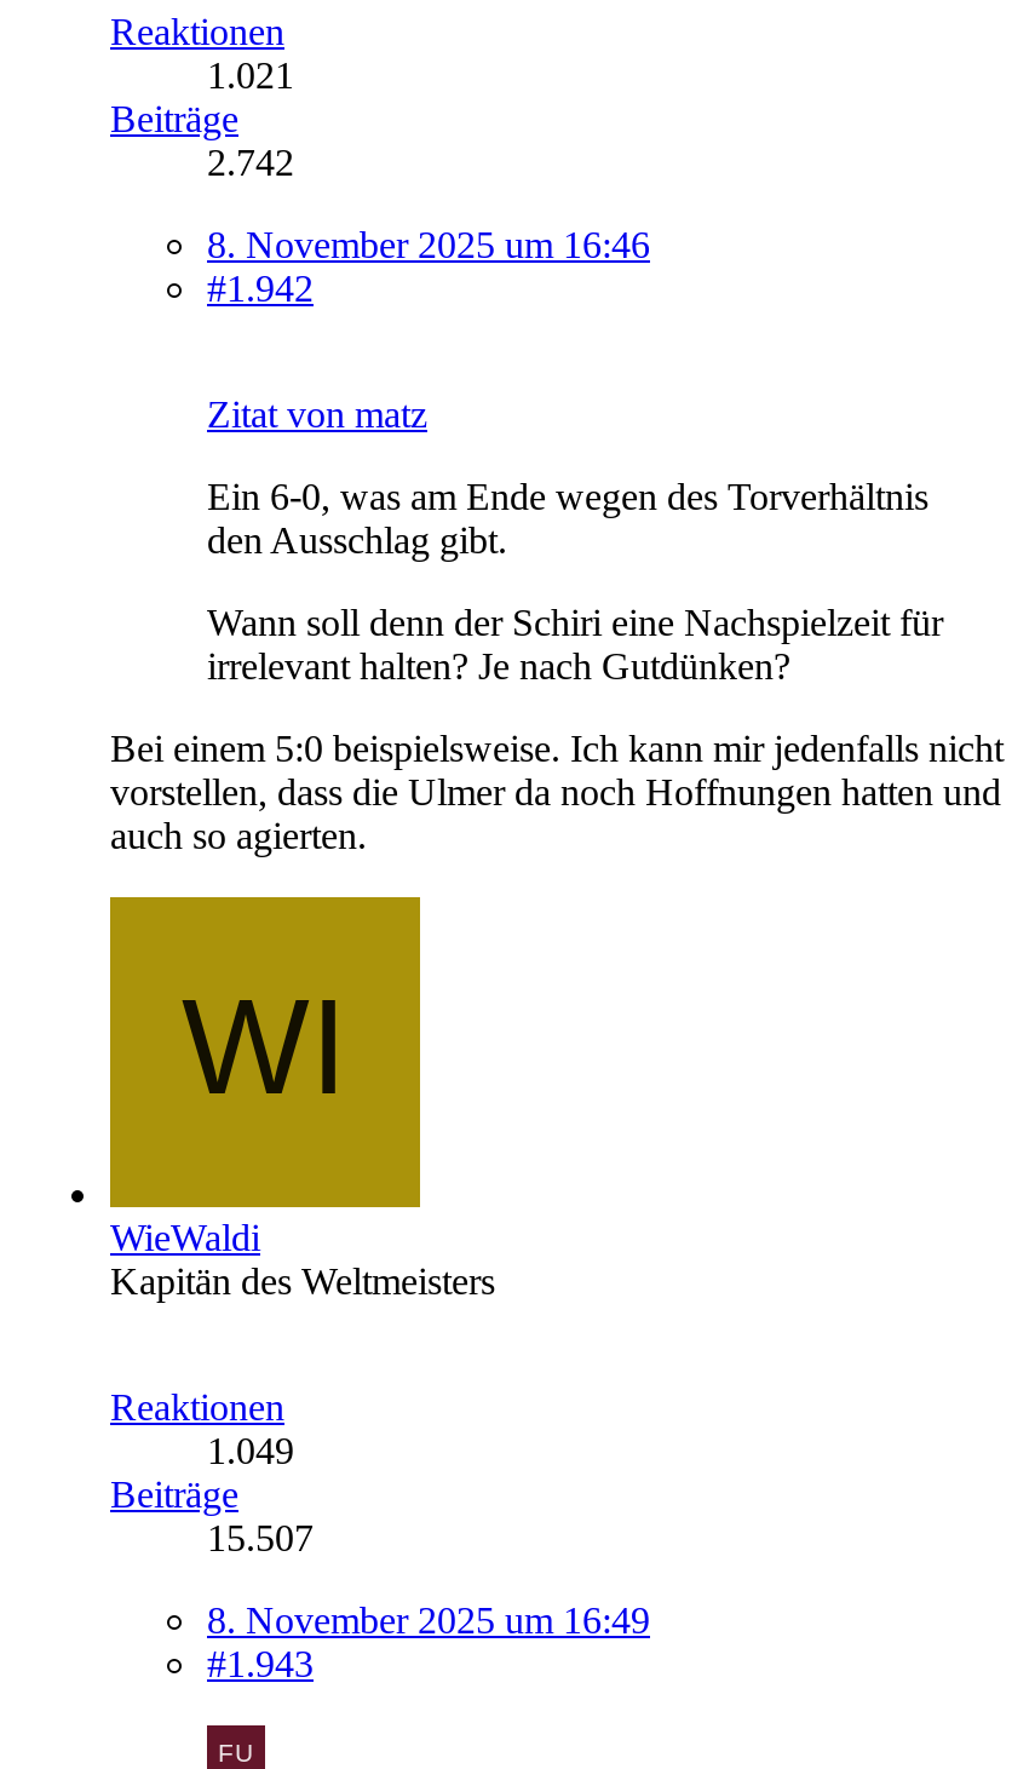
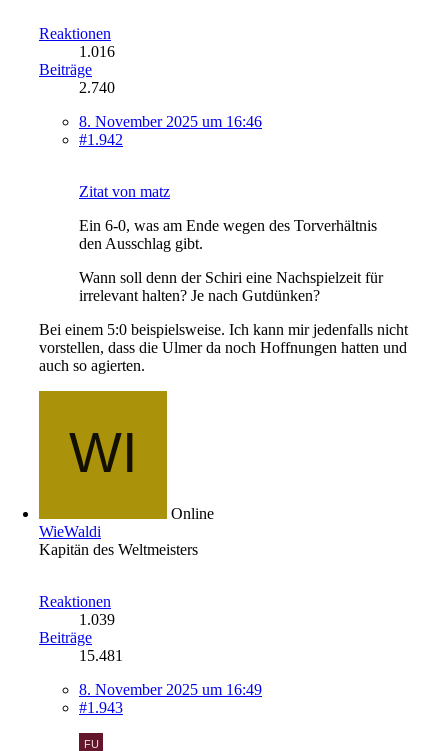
- 1.021
+ 1.016

- 2.742
+ 2.740

+ Online

- 1.049
+ 1.039

- 15.507
+ 15.481
